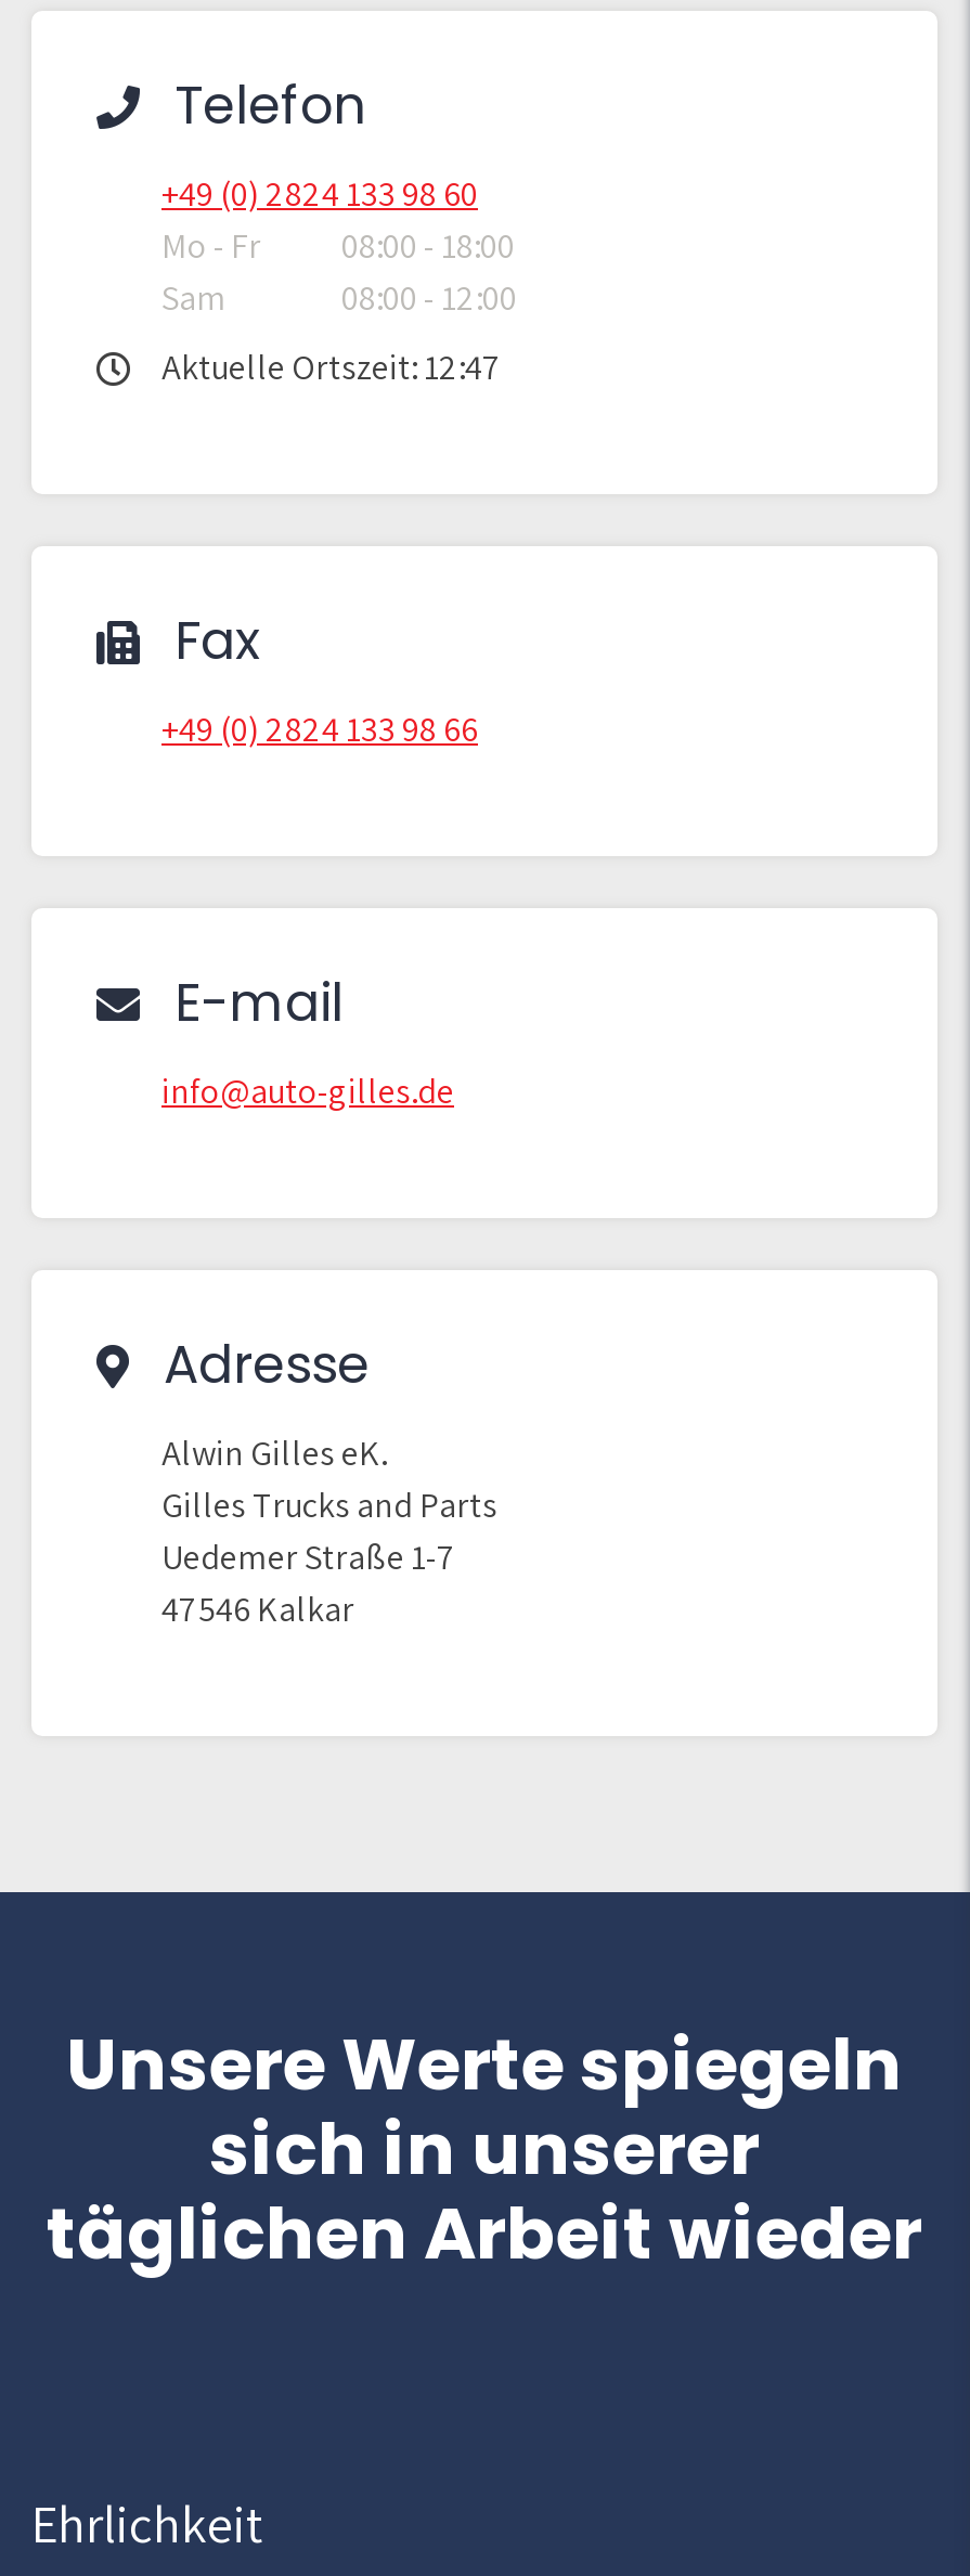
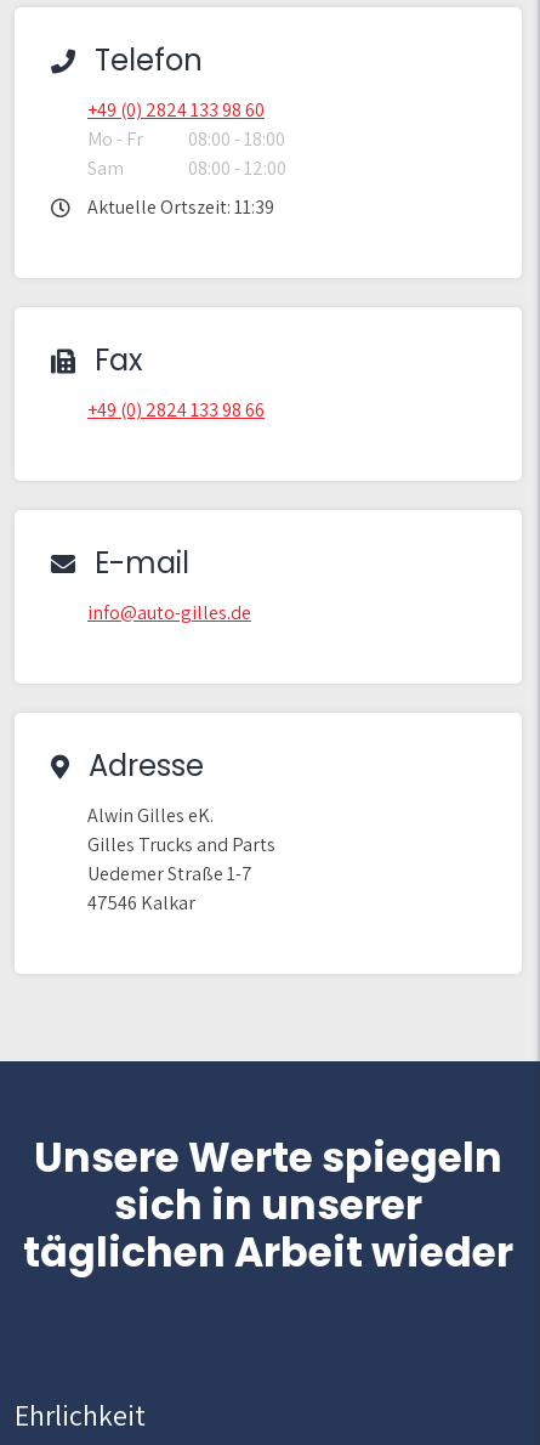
- Aktuelle Ortszeit: 12:47
+ Aktuelle Ortszeit: 11:39
